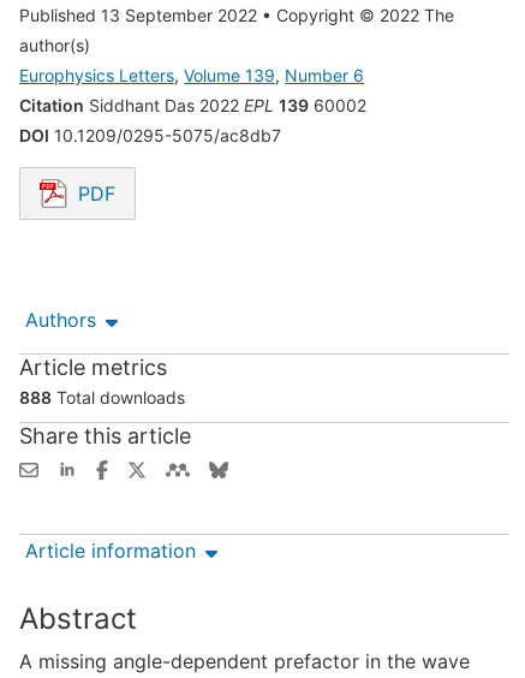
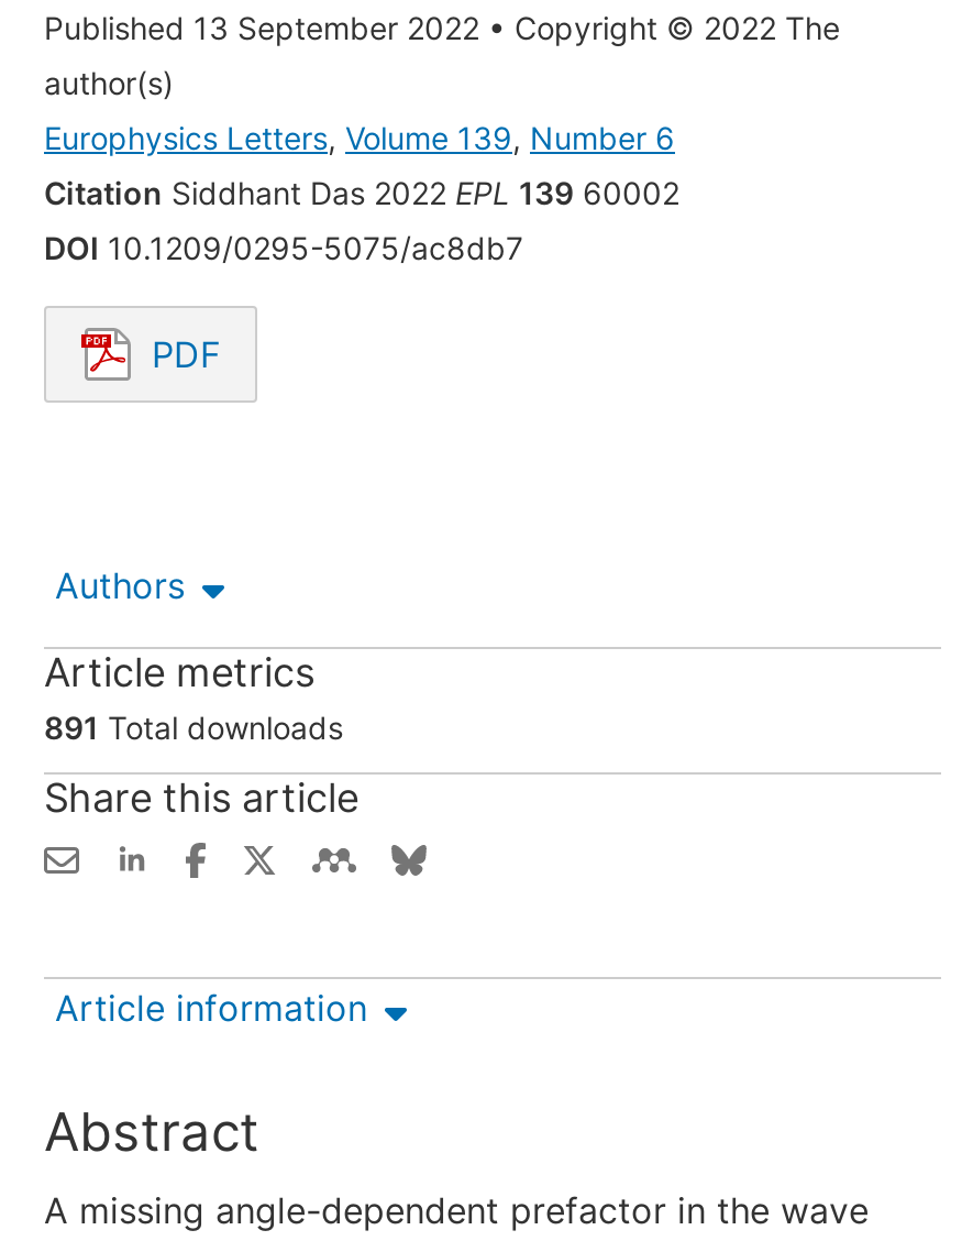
- 888 Total downloads
+ 891 Total downloads
